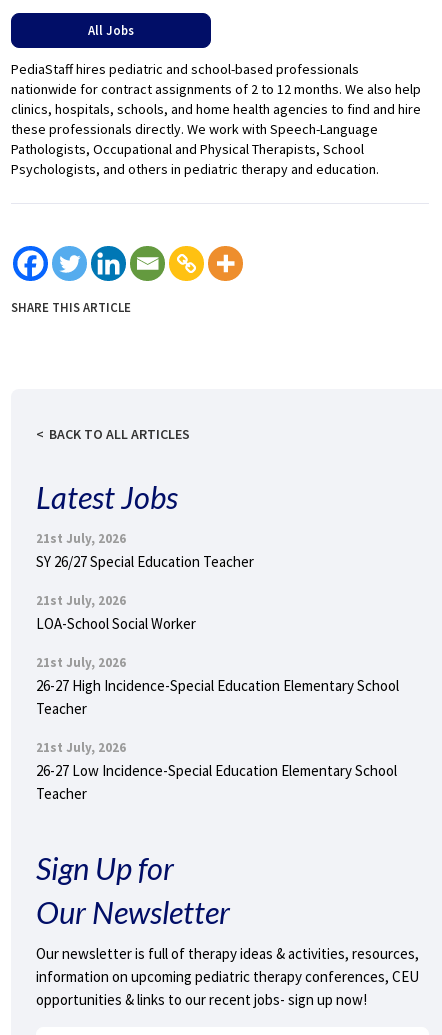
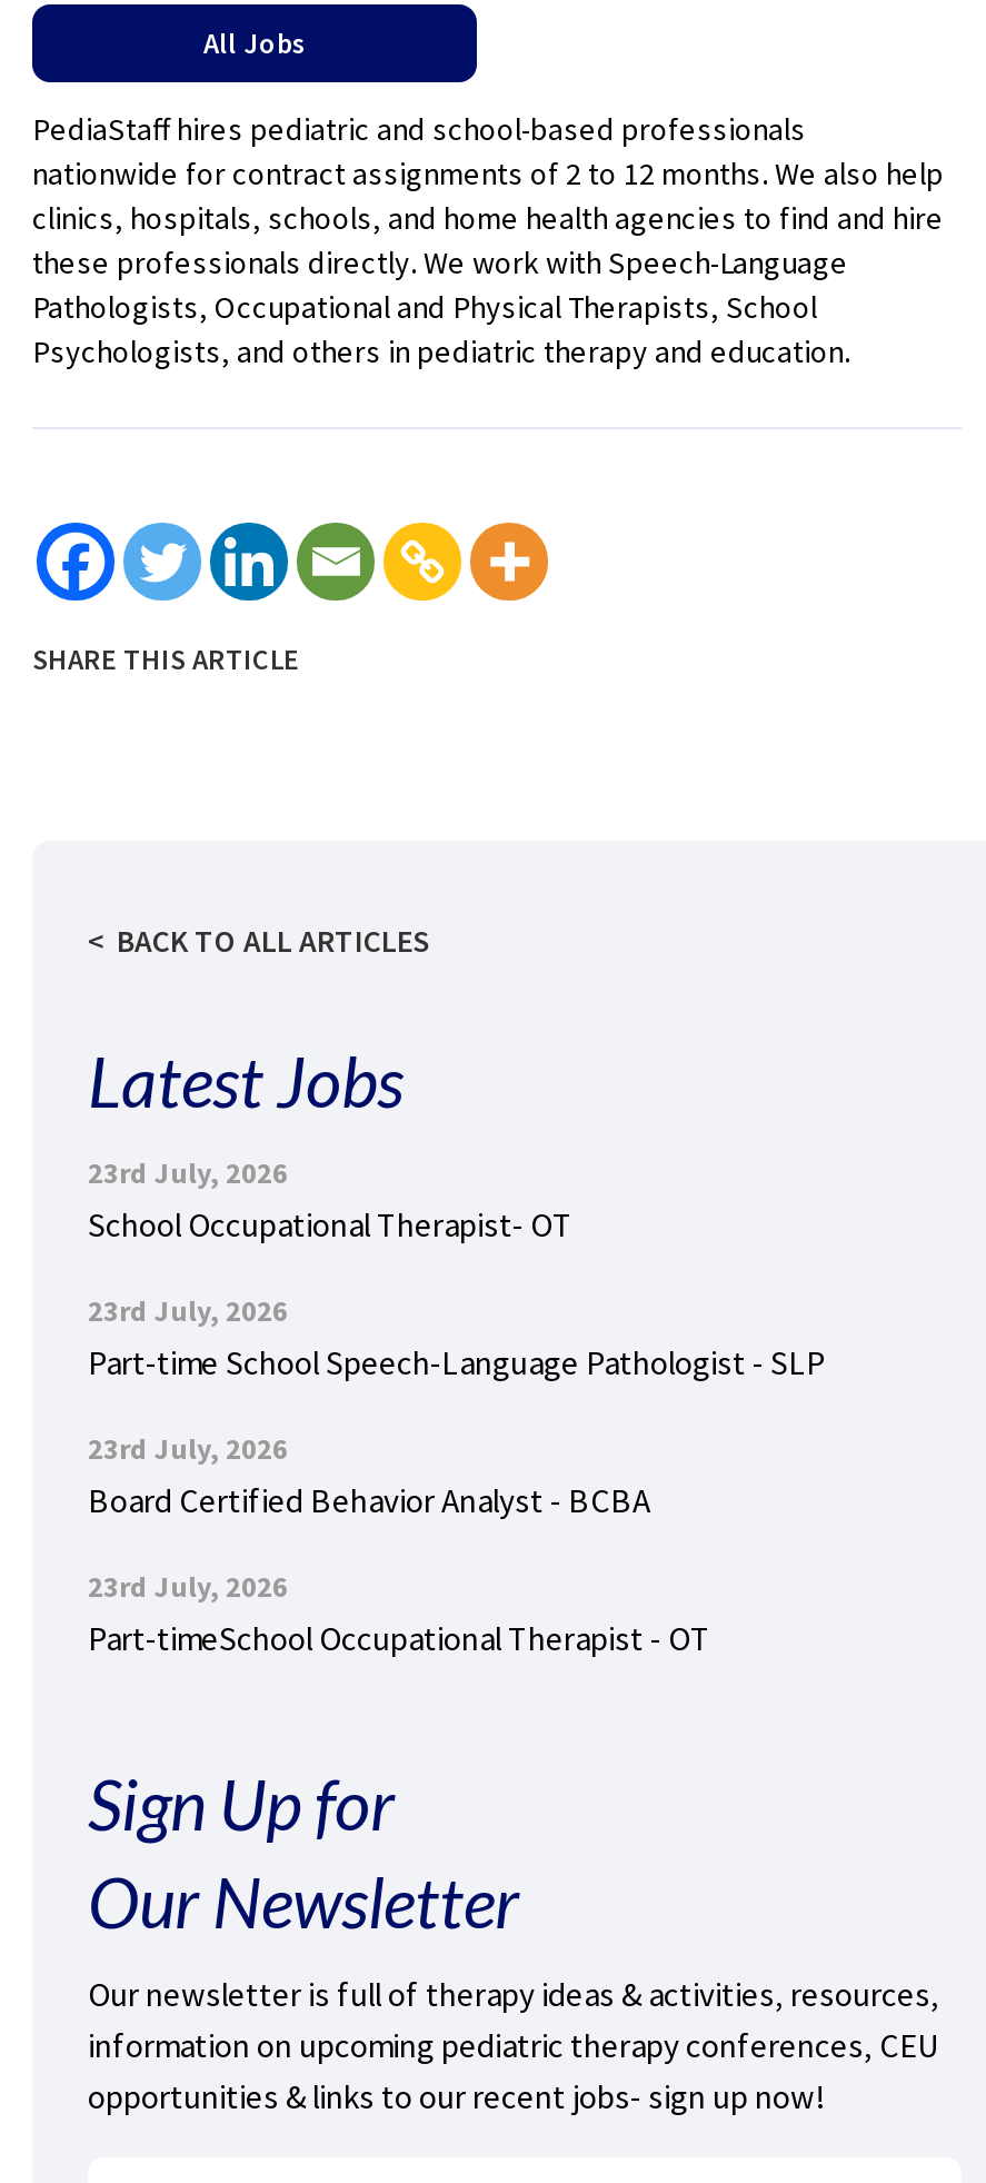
- 21st July, 2026
- SY 26/27 Special Education Teacher
+ 23rd July, 2026
+ School Occupational Therapist- OT

- 21st July, 2026
- LOA-School Social Worker
+ 23rd July, 2026
+ Part-time School Speech-Language Pathologist - SLP

- 21st July, 2026
- 26-27 High Incidence-Special Education Elementary School
- Teacher
+ 23rd July, 2026
+ Board Certified Behavior Analyst - BCBA

- 21st July, 2026
- 26-27 Low Incidence-Special Education Elementary School
- Teacher
+ 23rd July, 2026
+ Part-timeSchool Occupational Therapist - OT
